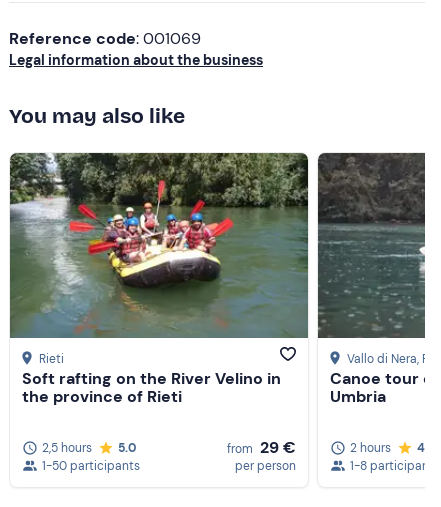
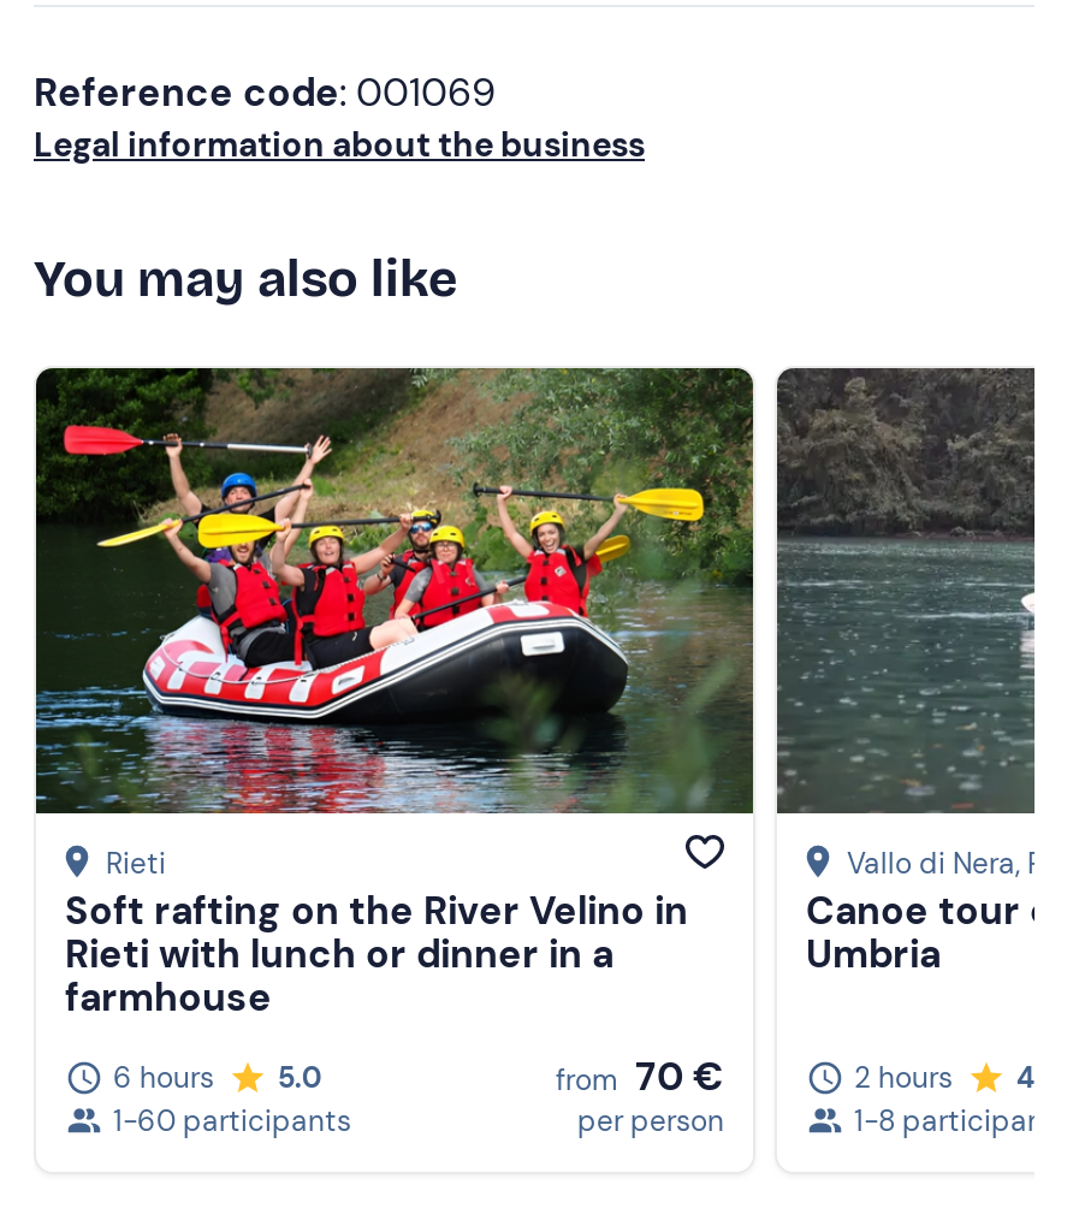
- [image]
+ [image]

- the province of Rieti
+ Rieti with lunch or dinner in a
+ farmhouse

- 2,5 hours 5.0
+ 6 hours 5.0

- from 29 €
+ from 70 €

- 1-50 participants
+ 1-60 participants
